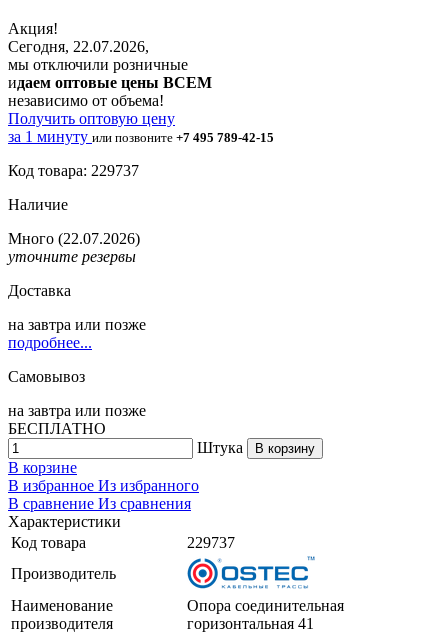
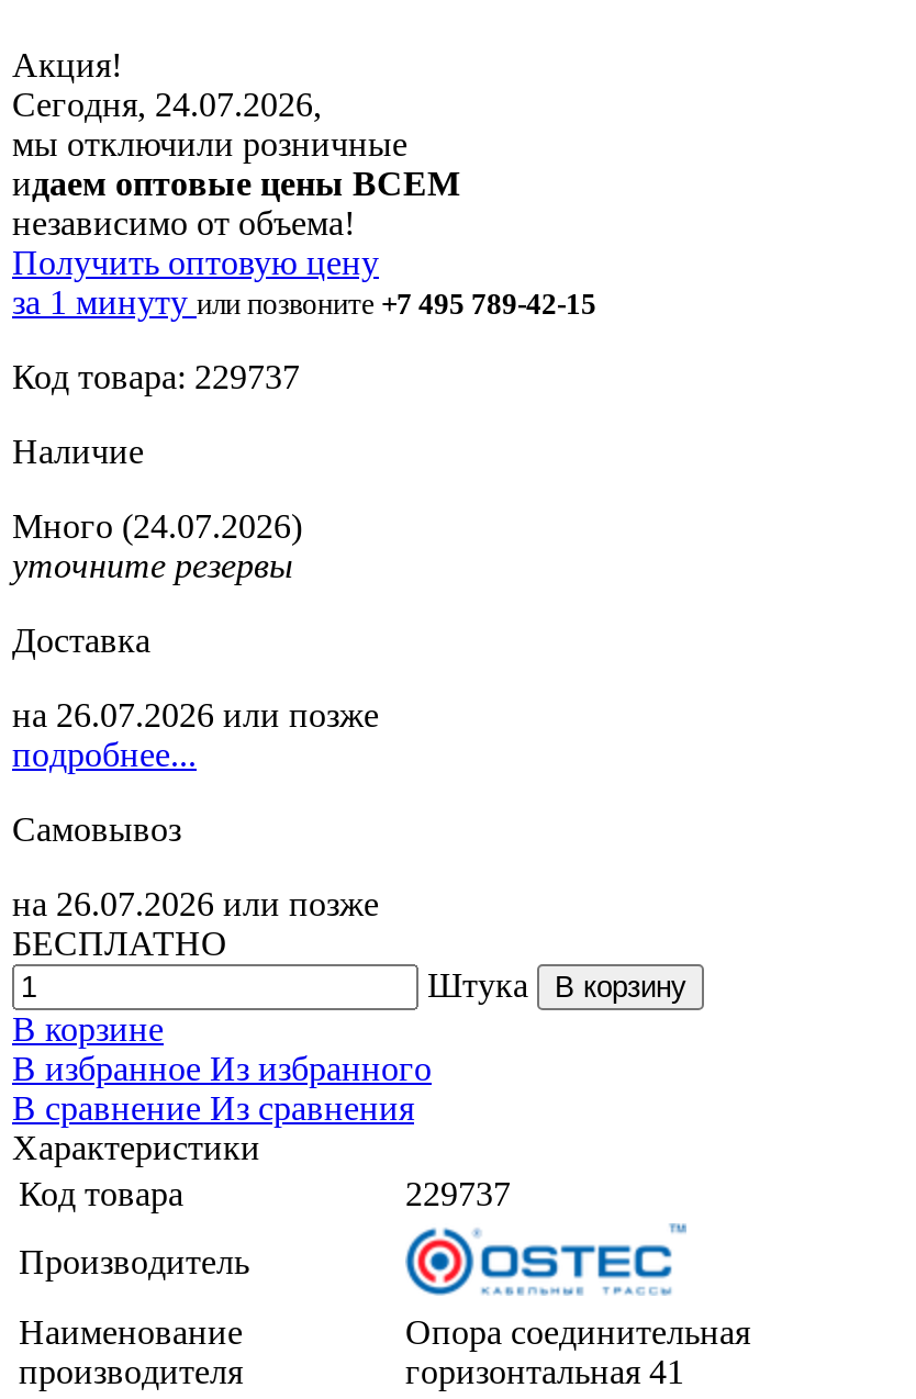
- Сегодня, 22.07.2026,
+ Сегодня, 24.07.2026,

- Много (22.07.2026)
+ Много (24.07.2026)

- на завтра или позже
+ на 26.07.2026 или позже

- на завтра или позже
+ на 26.07.2026 или позже
